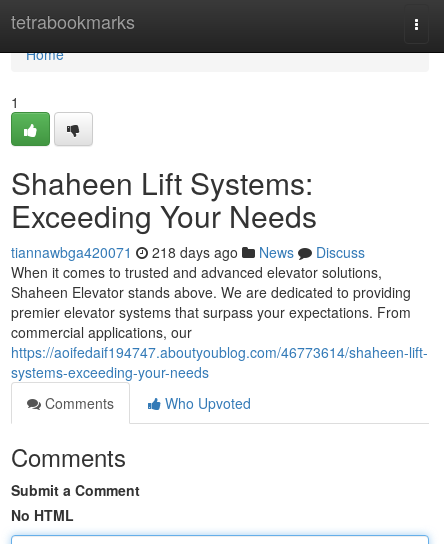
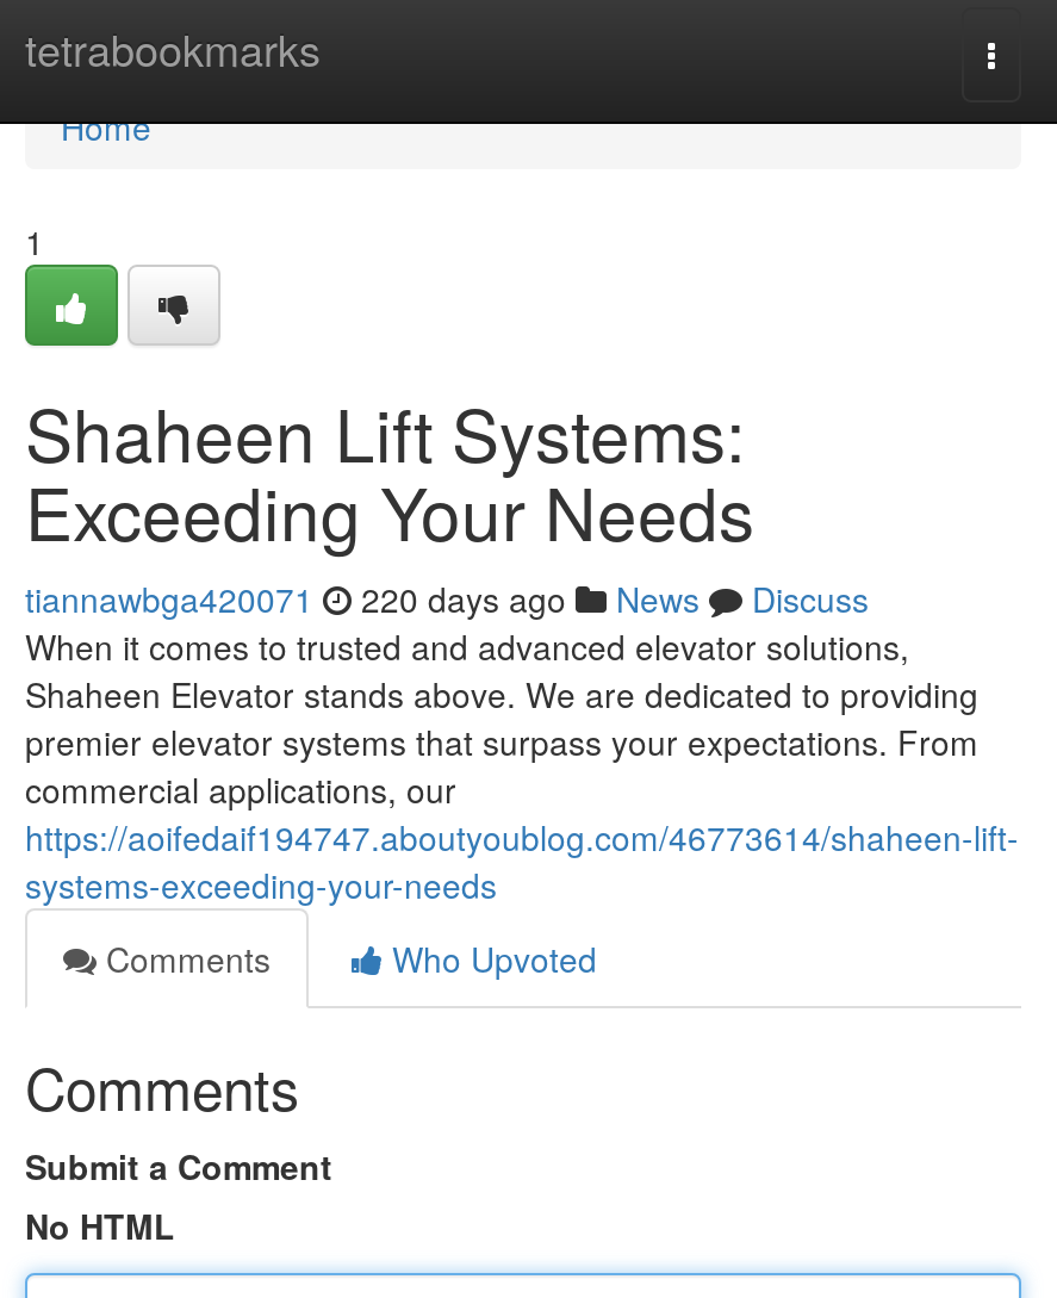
- tiannawbga420071 218 days ago News Discuss
+ tiannawbga420071 220 days ago News Discuss
